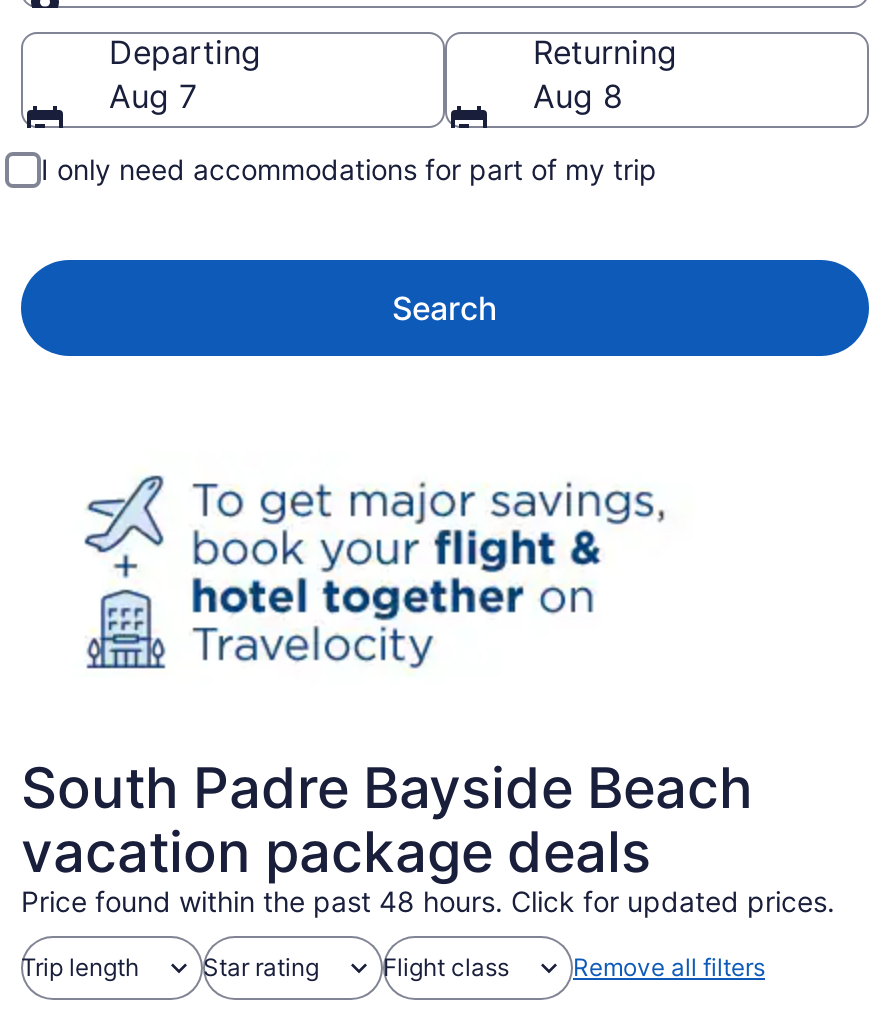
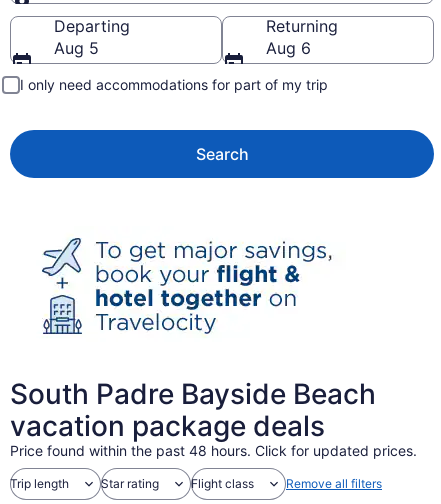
- Aug 7
+ Aug 5

- Aug 8
+ Aug 6
